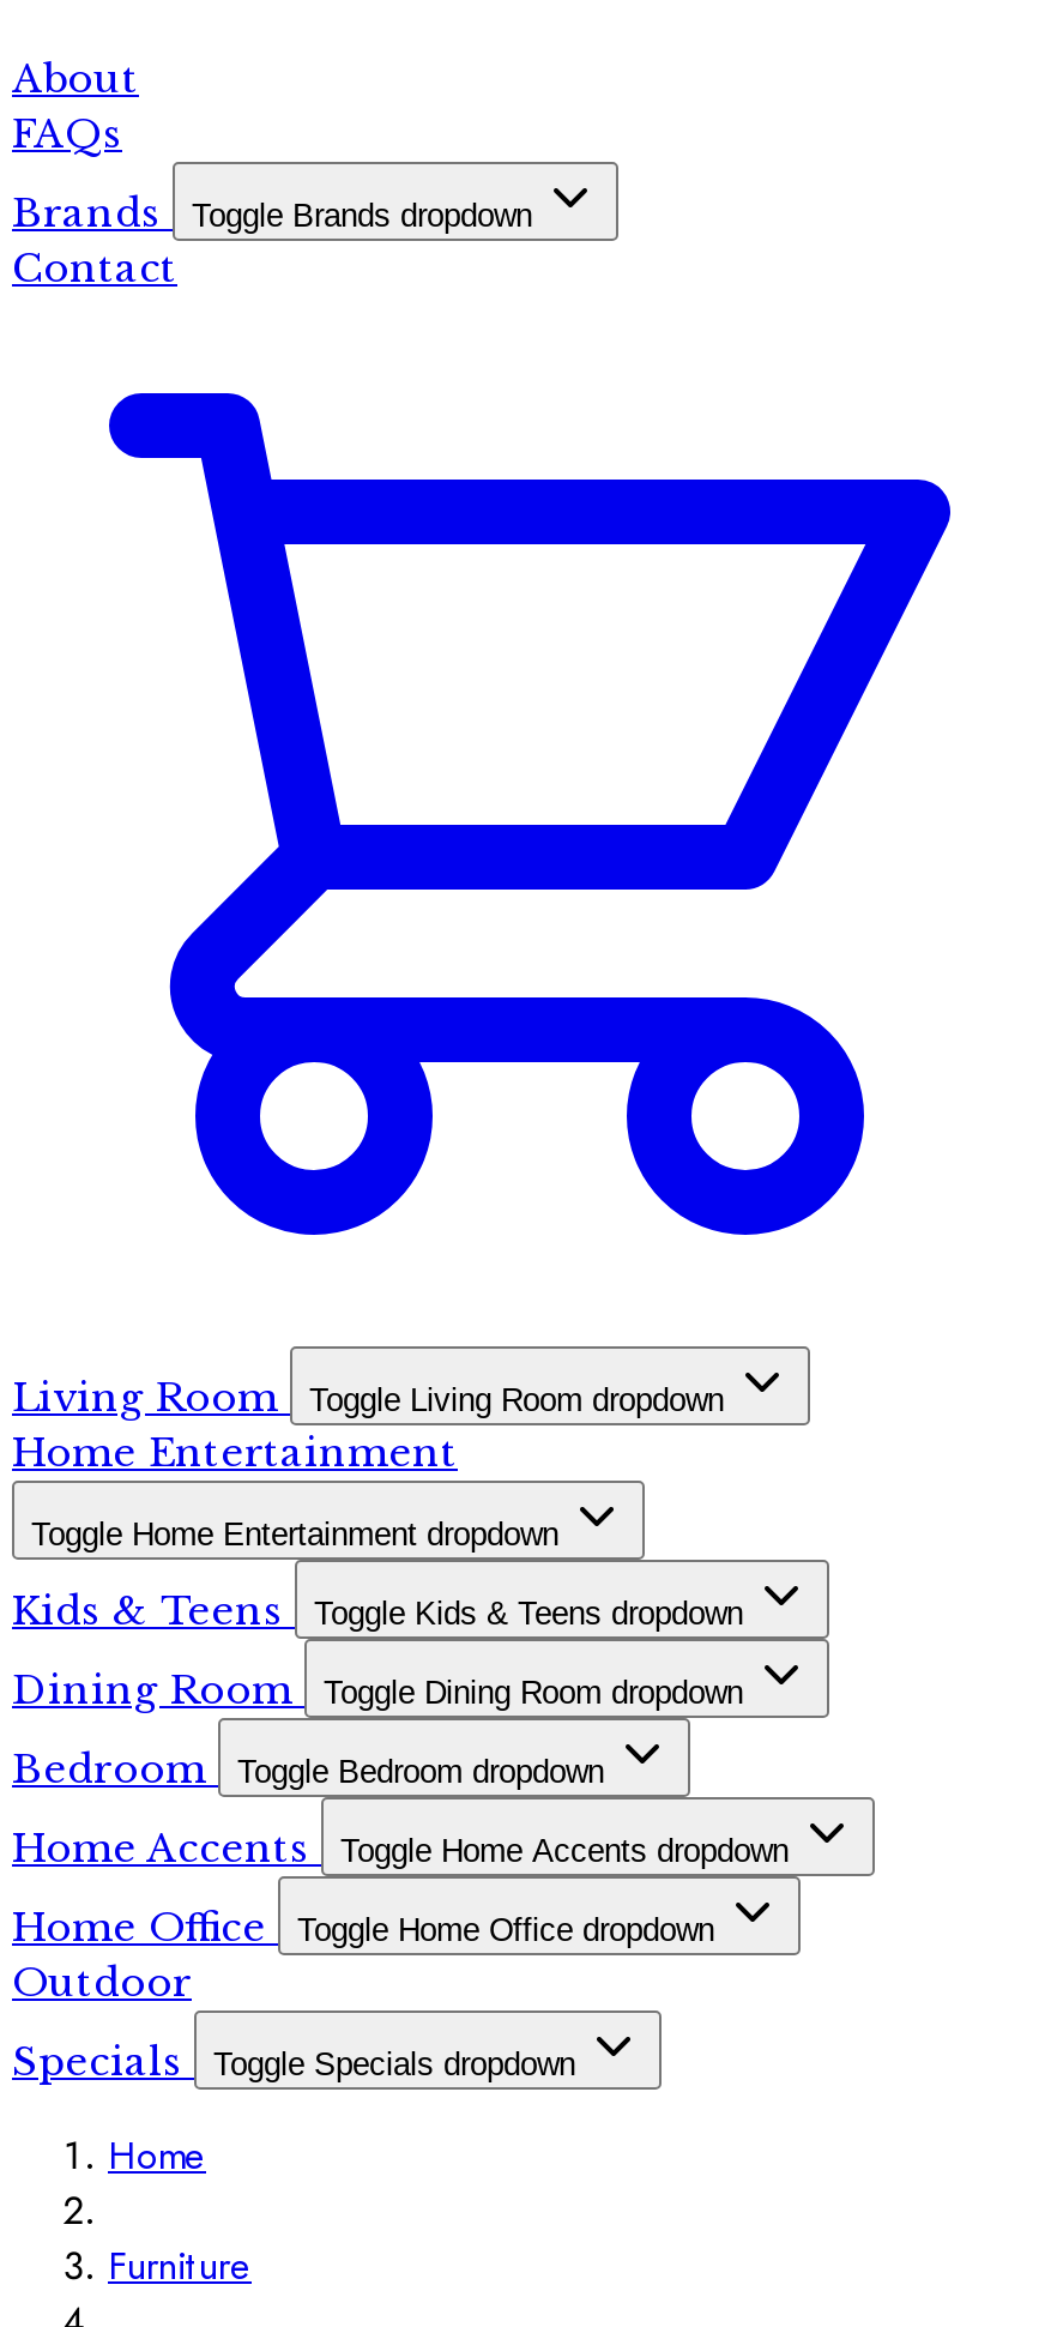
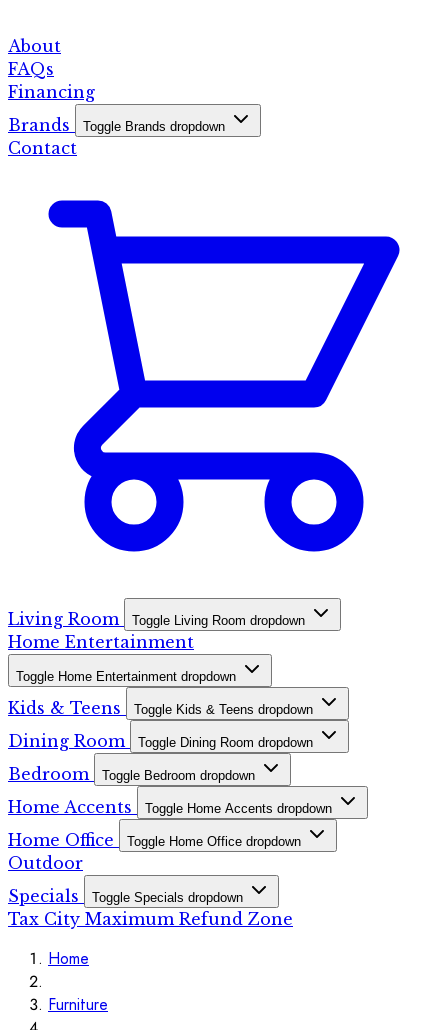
+ Financing

+ Tax City Maximum Refund Zone
